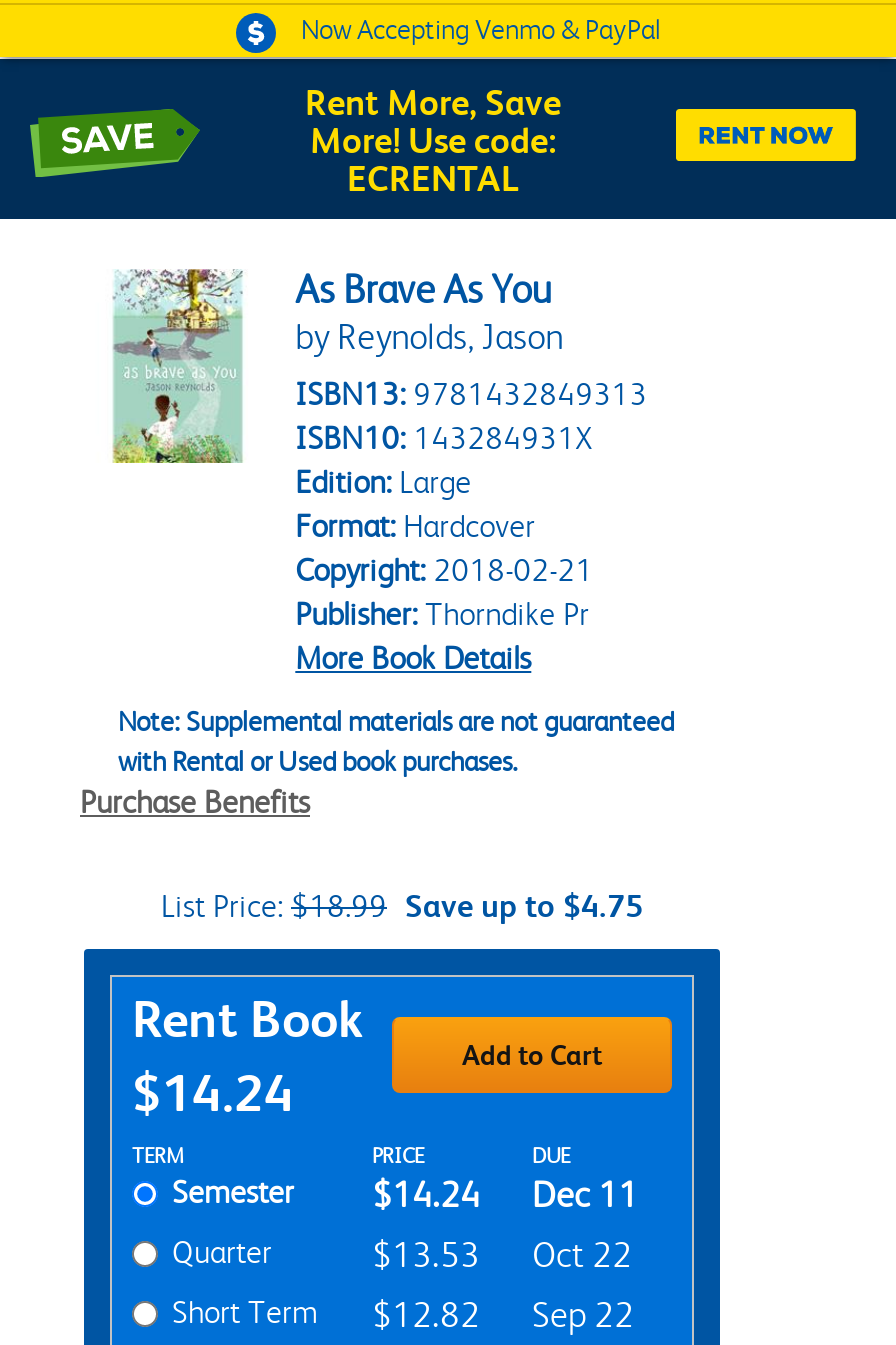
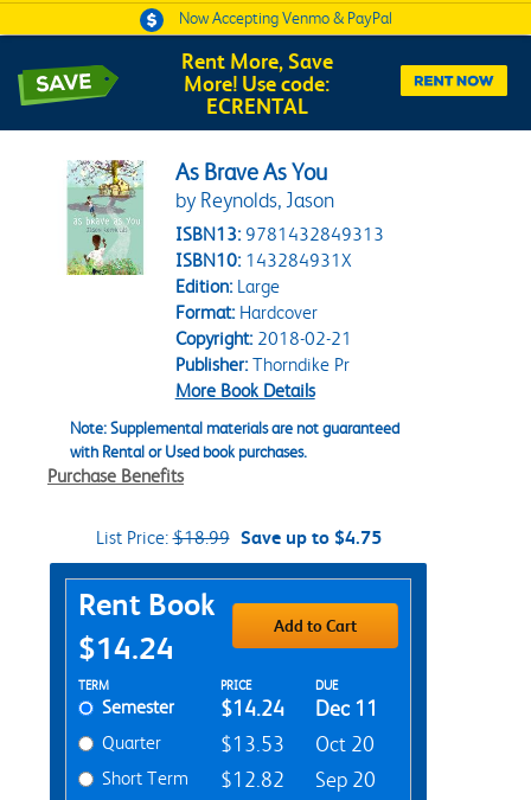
- $13.53 Oct 22
+ $13.53 Oct 20

- Short Term $12.82 Sep 22
+ Short Term $12.82 Sep 20
